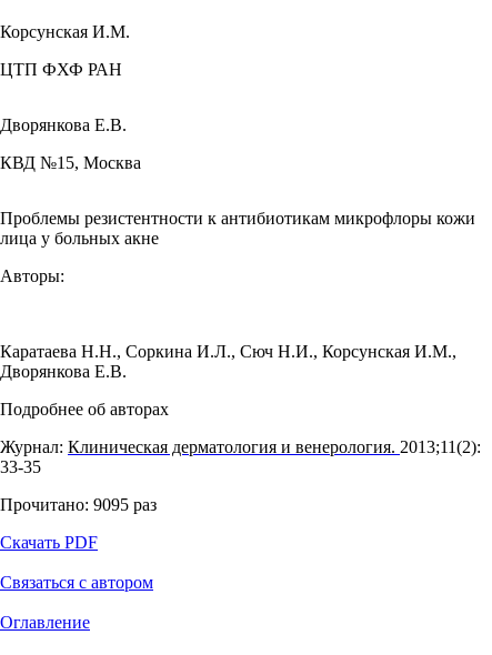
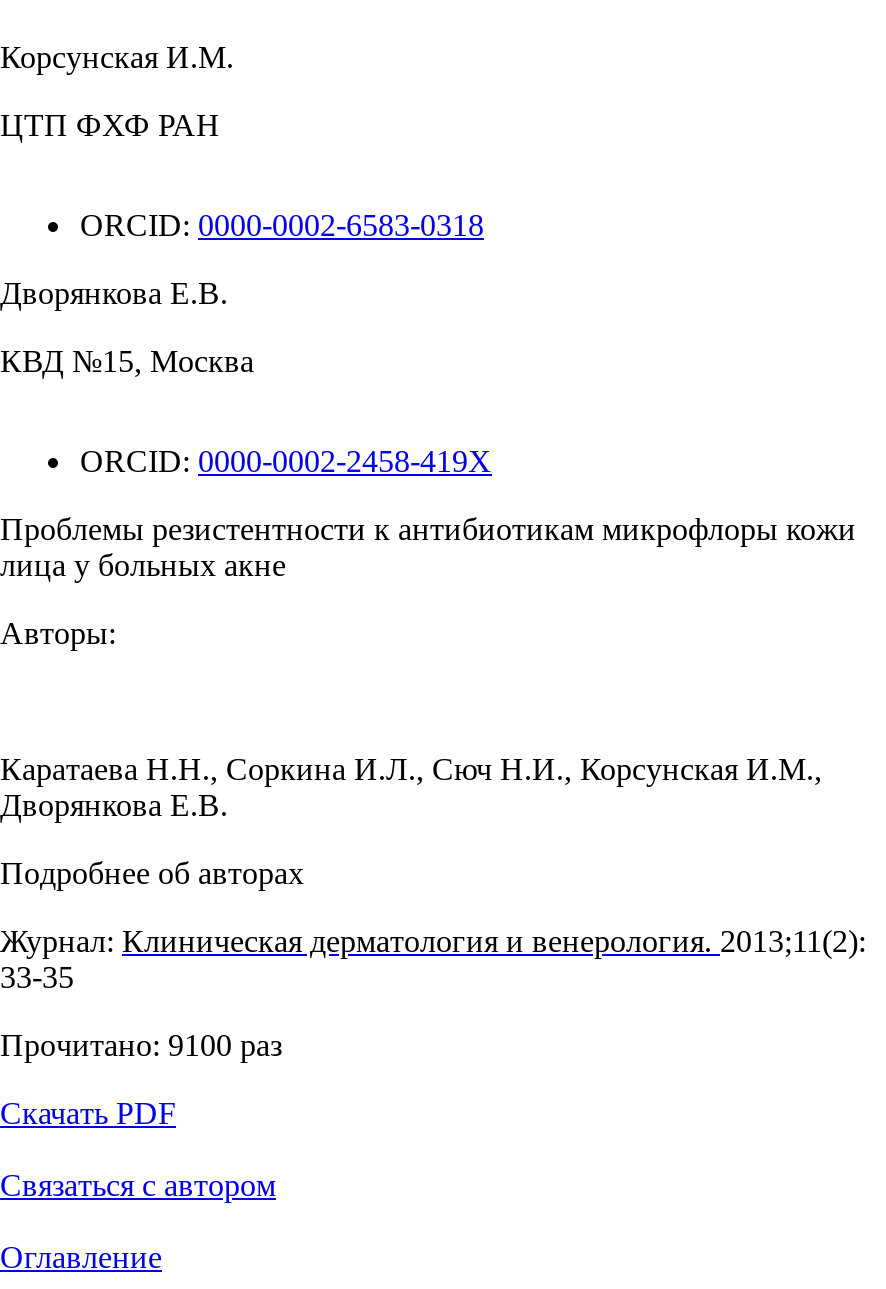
+ ORCID: 0000-0002-6583-0318

+ ORCID: 0000-0002-2458-419X

- Прочитано: 9095 раз
+ Прочитано: 9100 раз
